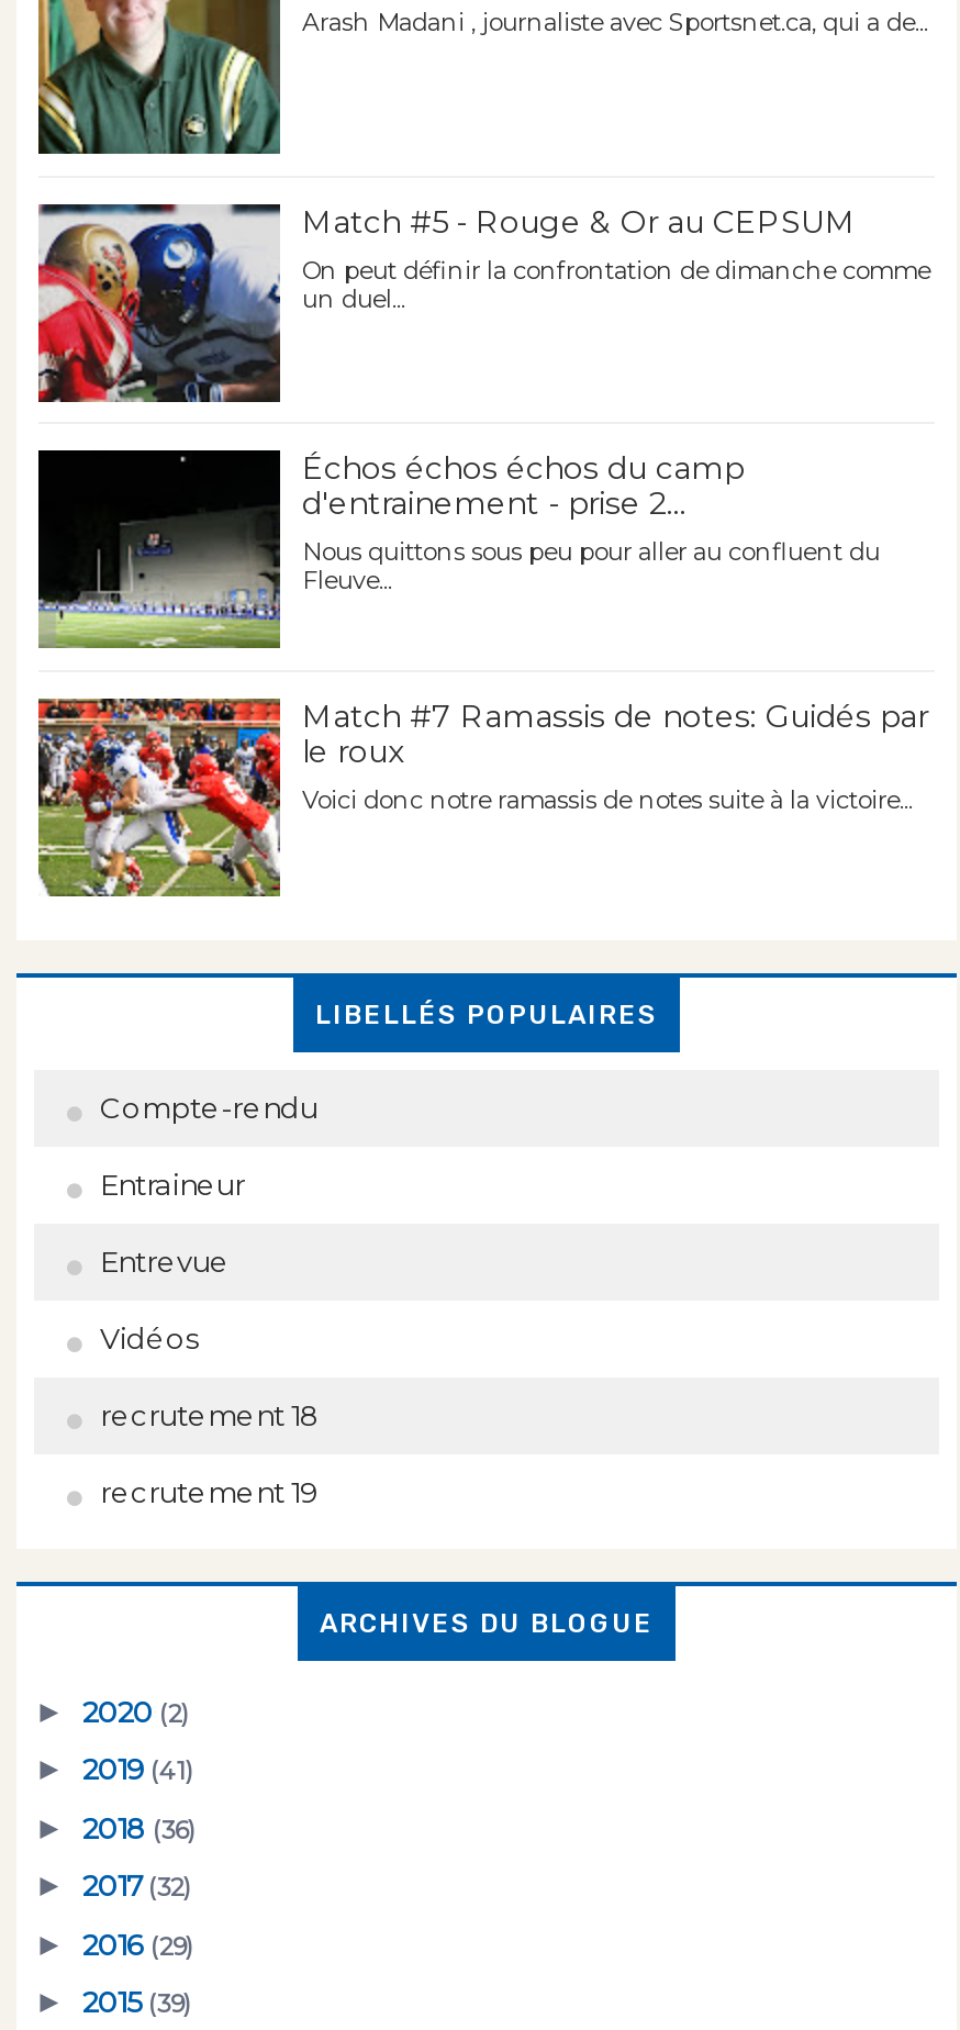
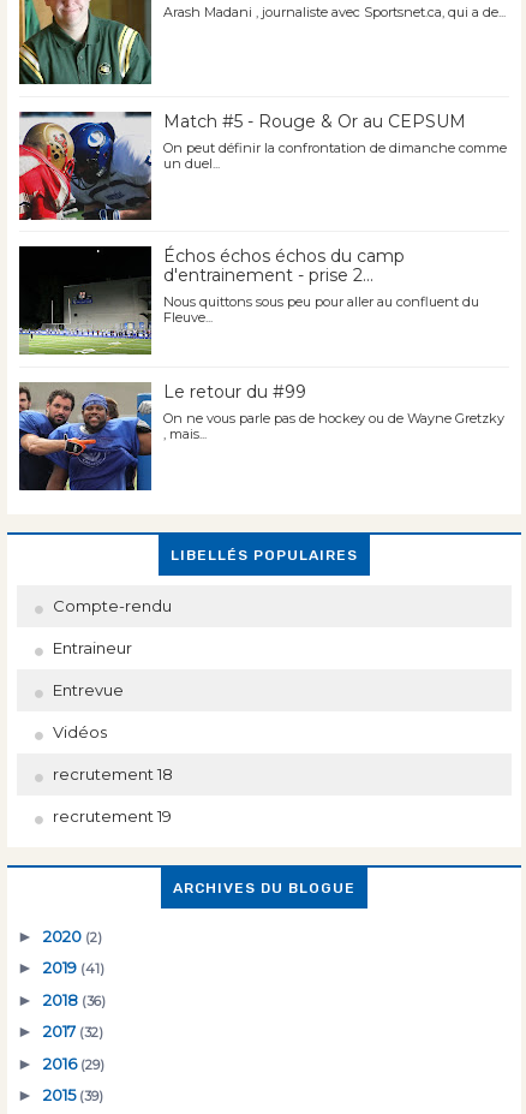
- [image]
- Match #7 Ramassis de notes: Guidés par
- le roux
- Voici donc notre ramassis de notes suite à la victoire...
+ [image]
+ Le retour du #99
+ On ne vous parle pas de hockey ou de Wayne Gretzky
+ , mais...
